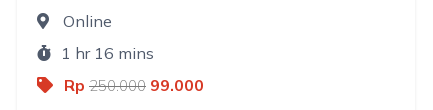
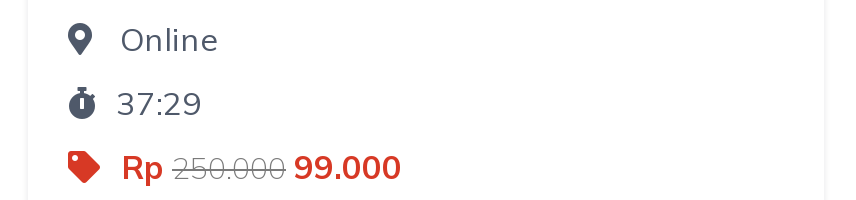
- 1 hr 16 mins
+ 37:29
